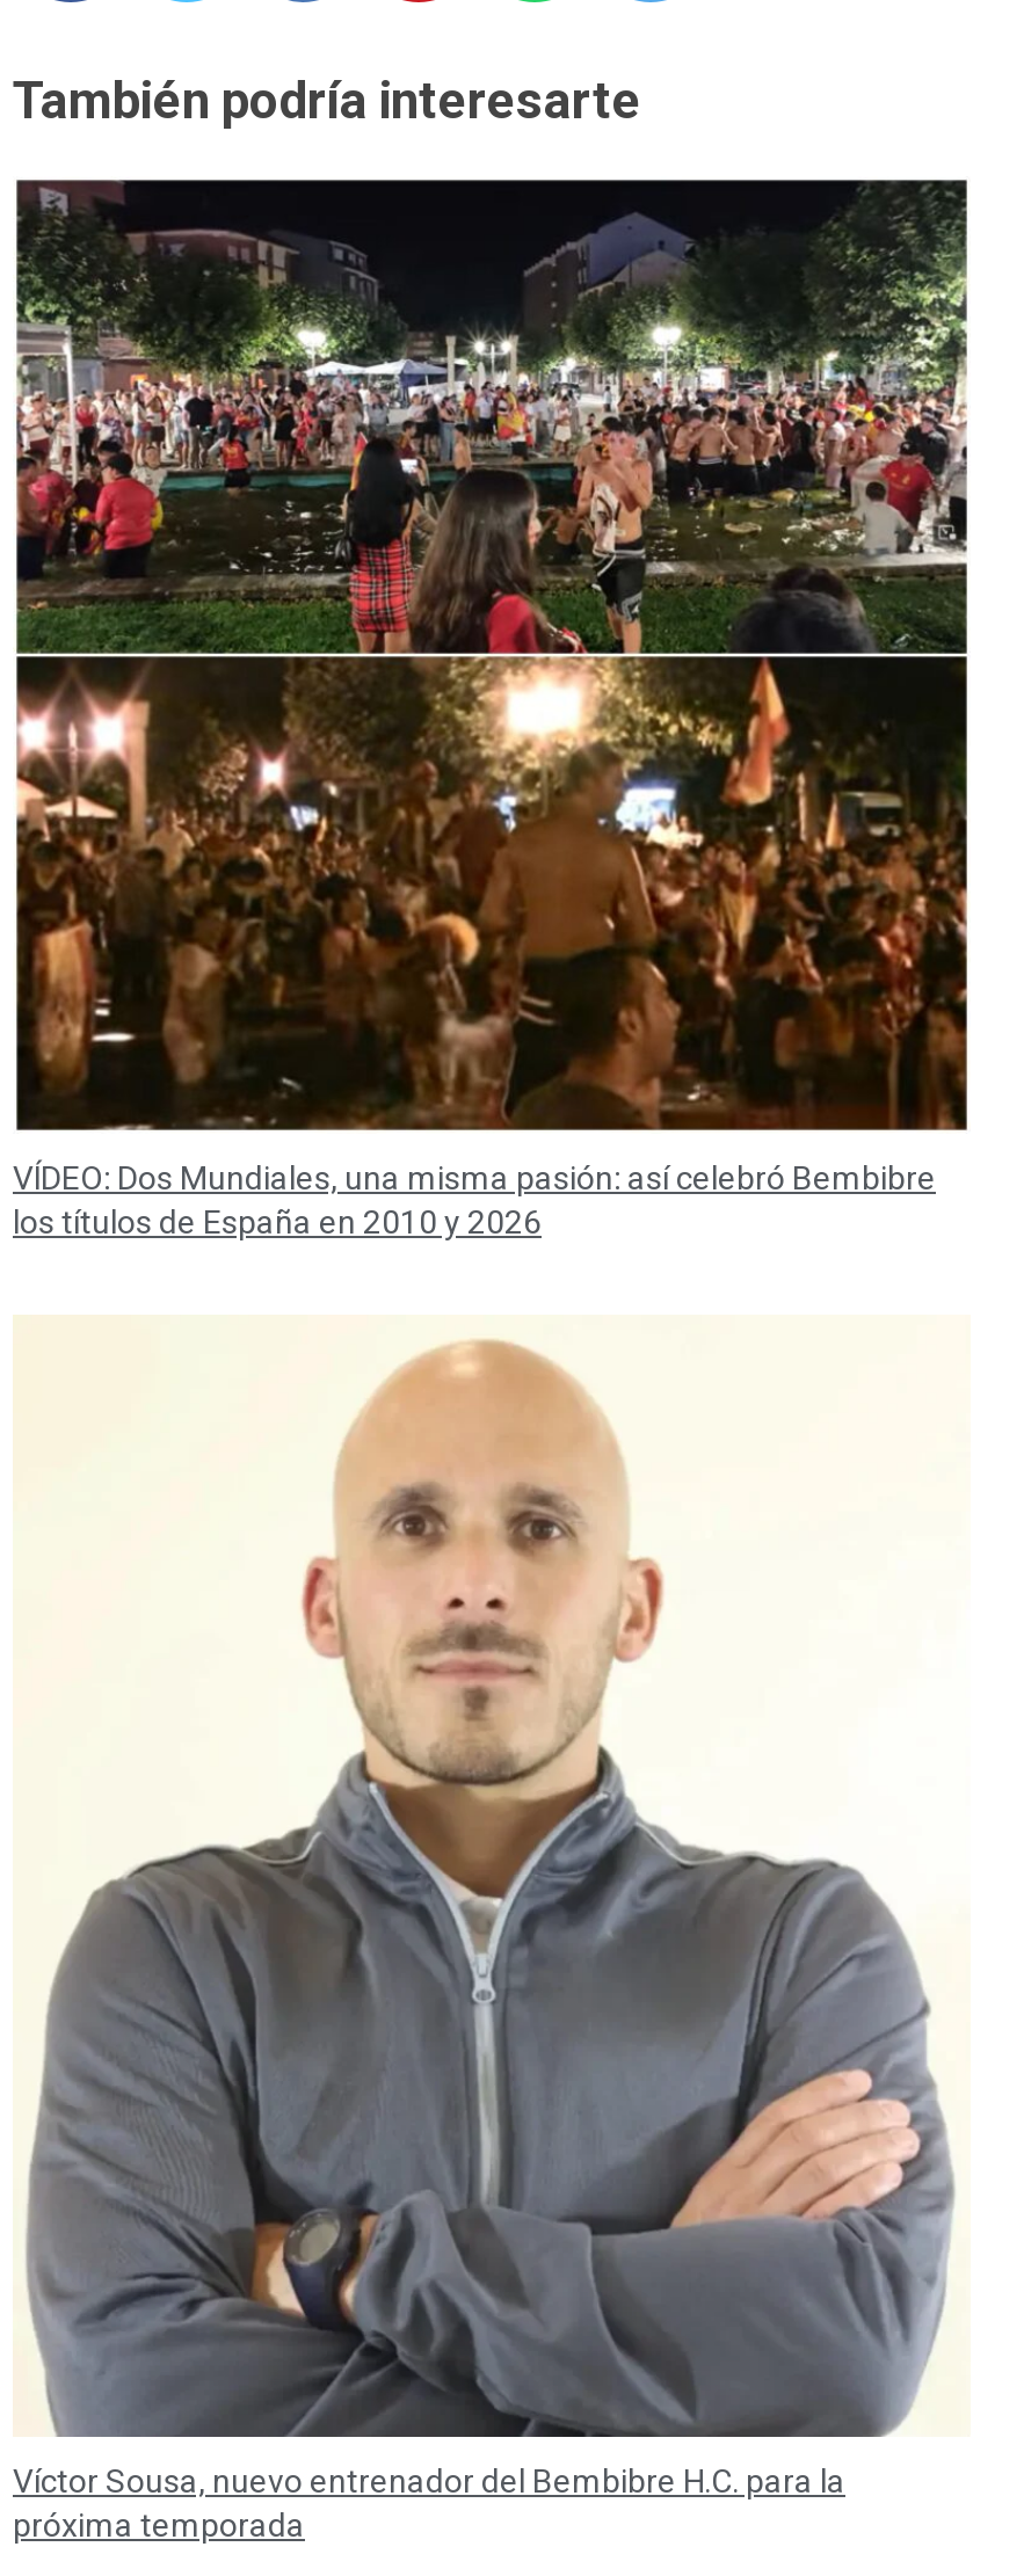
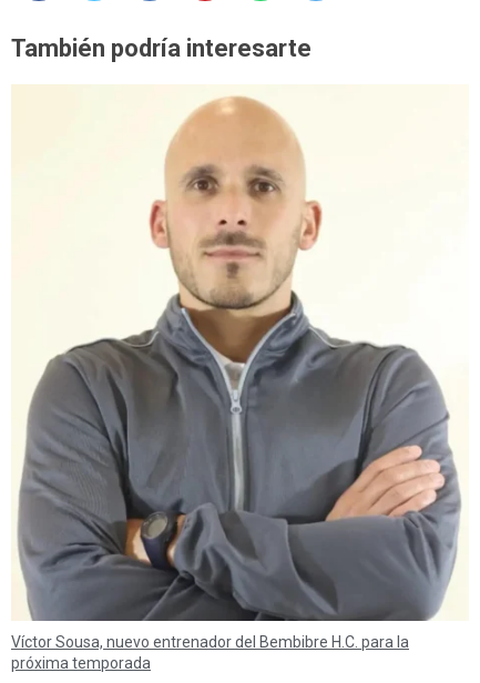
- [image]
- VÍDEO: Dos Mundiales, una misma pasión: así celebró Bembibre
- los títulos de España en 2010 y 2026
